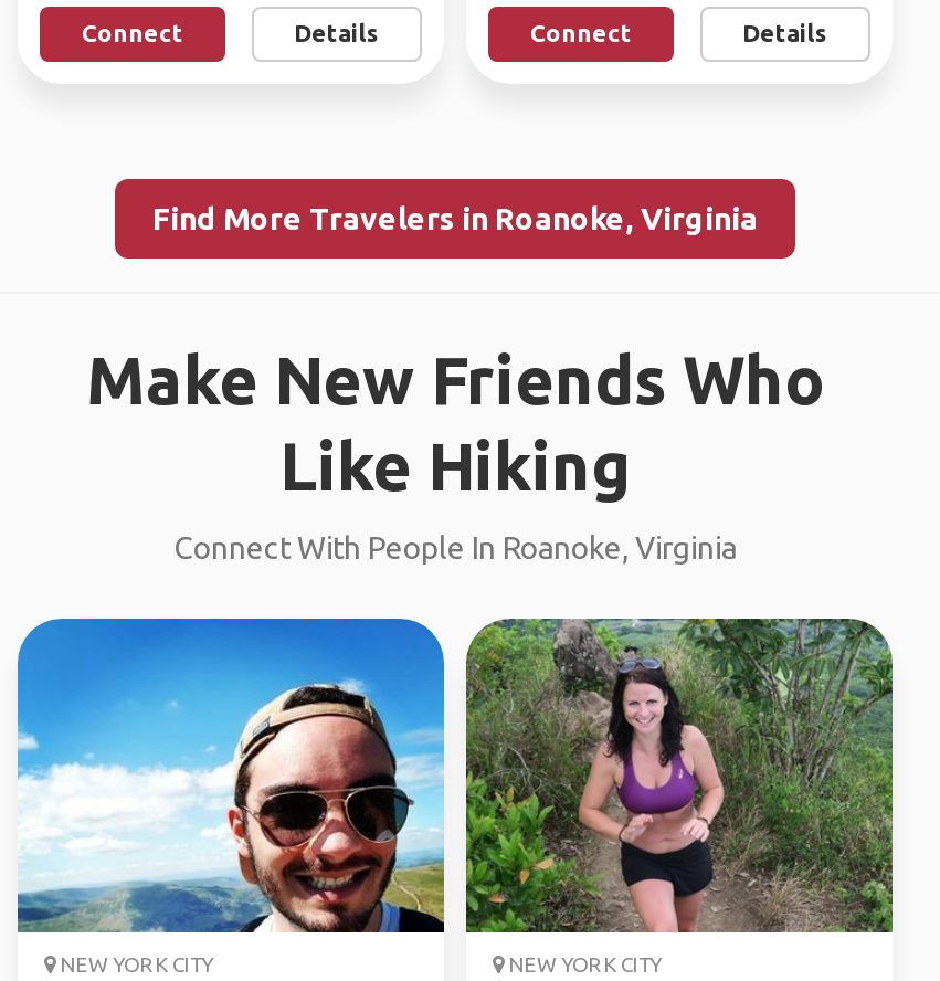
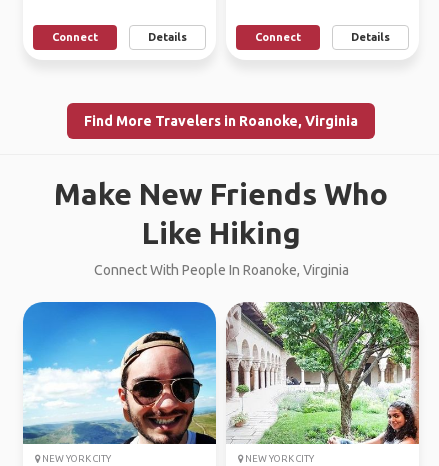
- [image]
+ [image]
